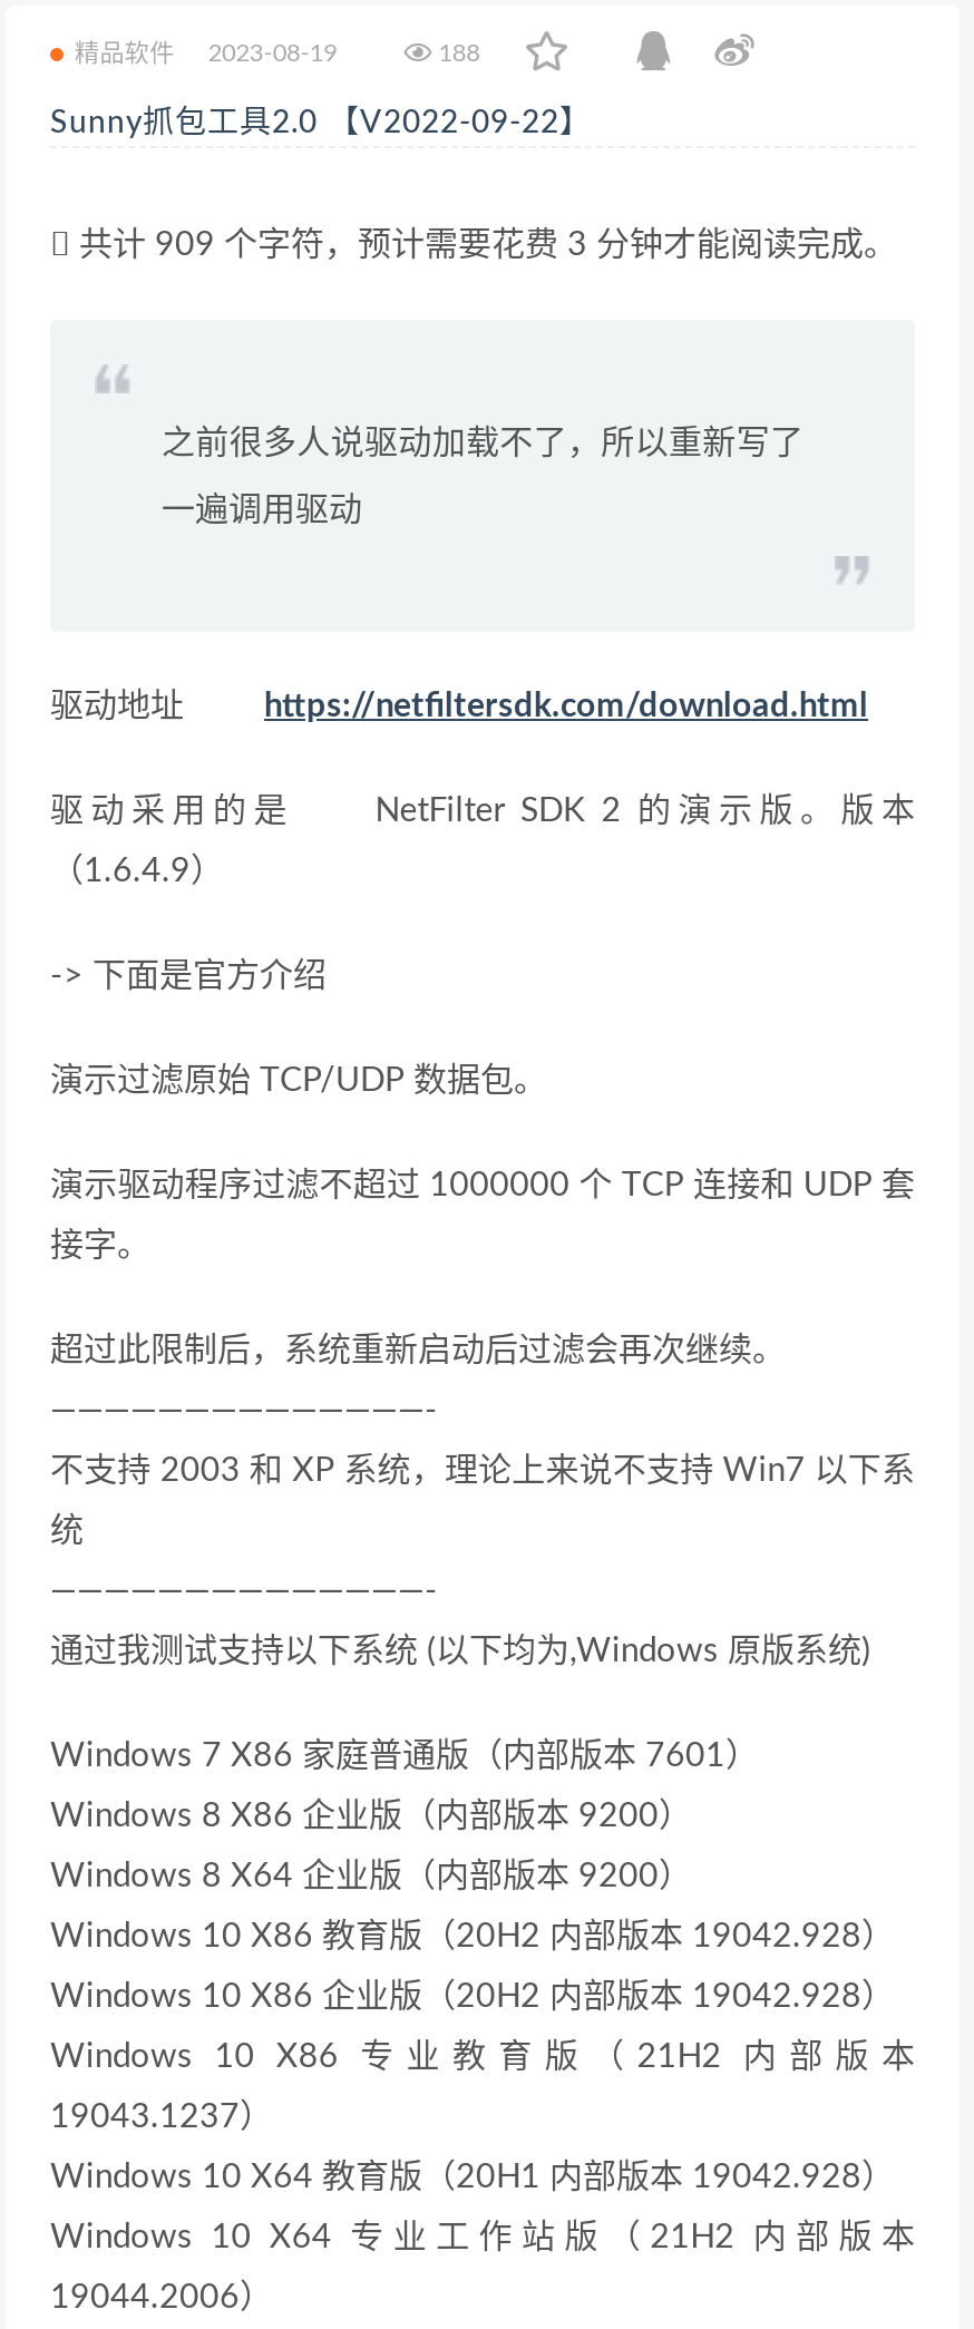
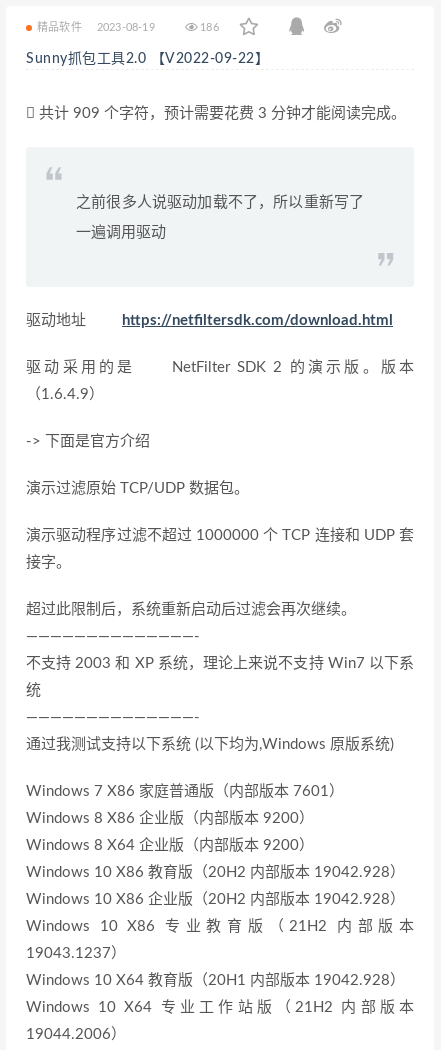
- 188
+ 186
